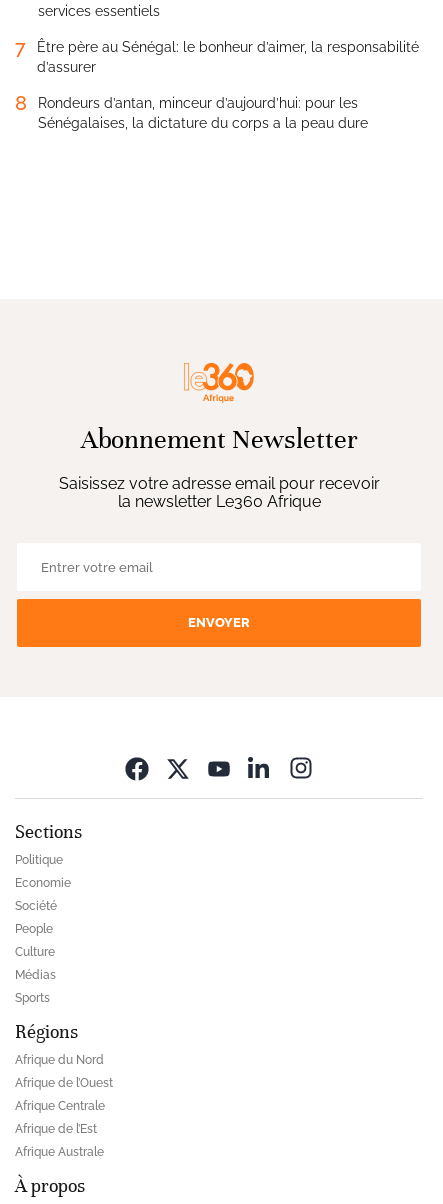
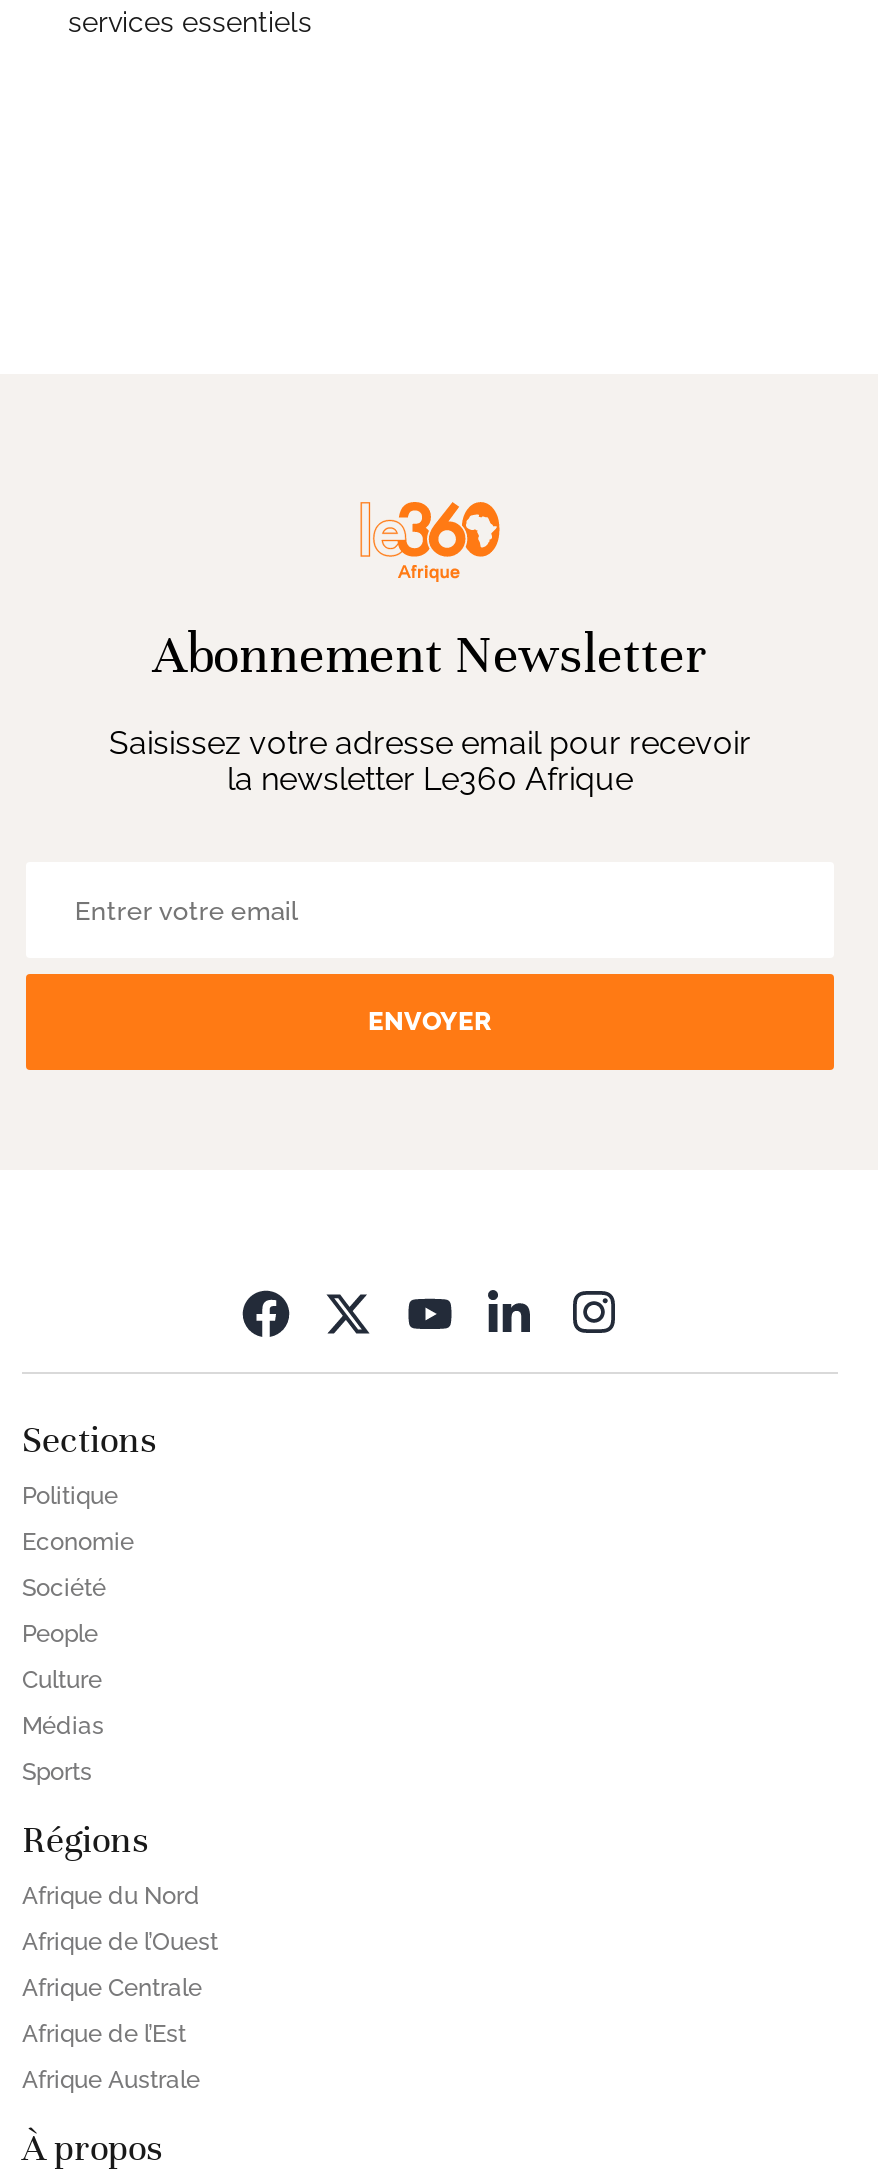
- 7
- Être père au Sénégal: le bonheur d’aimer, la responsabilité
- d’assurer
- 8
- Rondeurs d’antan, minceur d’aujourd’hui: pour les
- Sénégalaises, la dictature du corps a la peau dure
